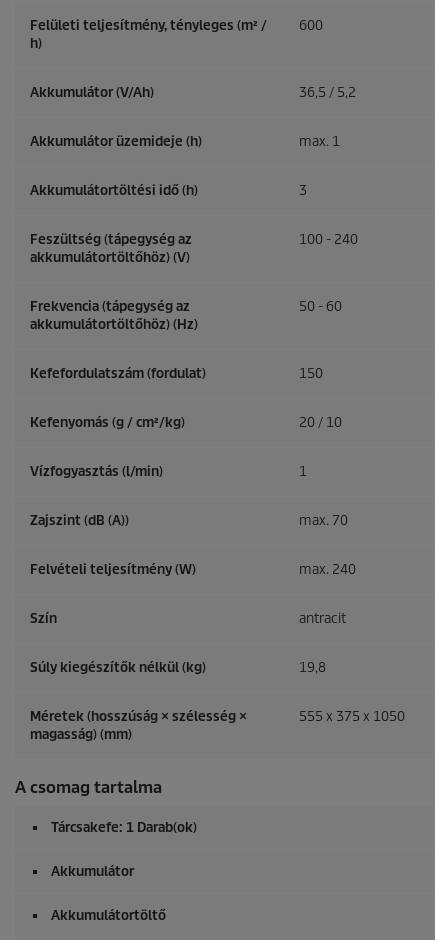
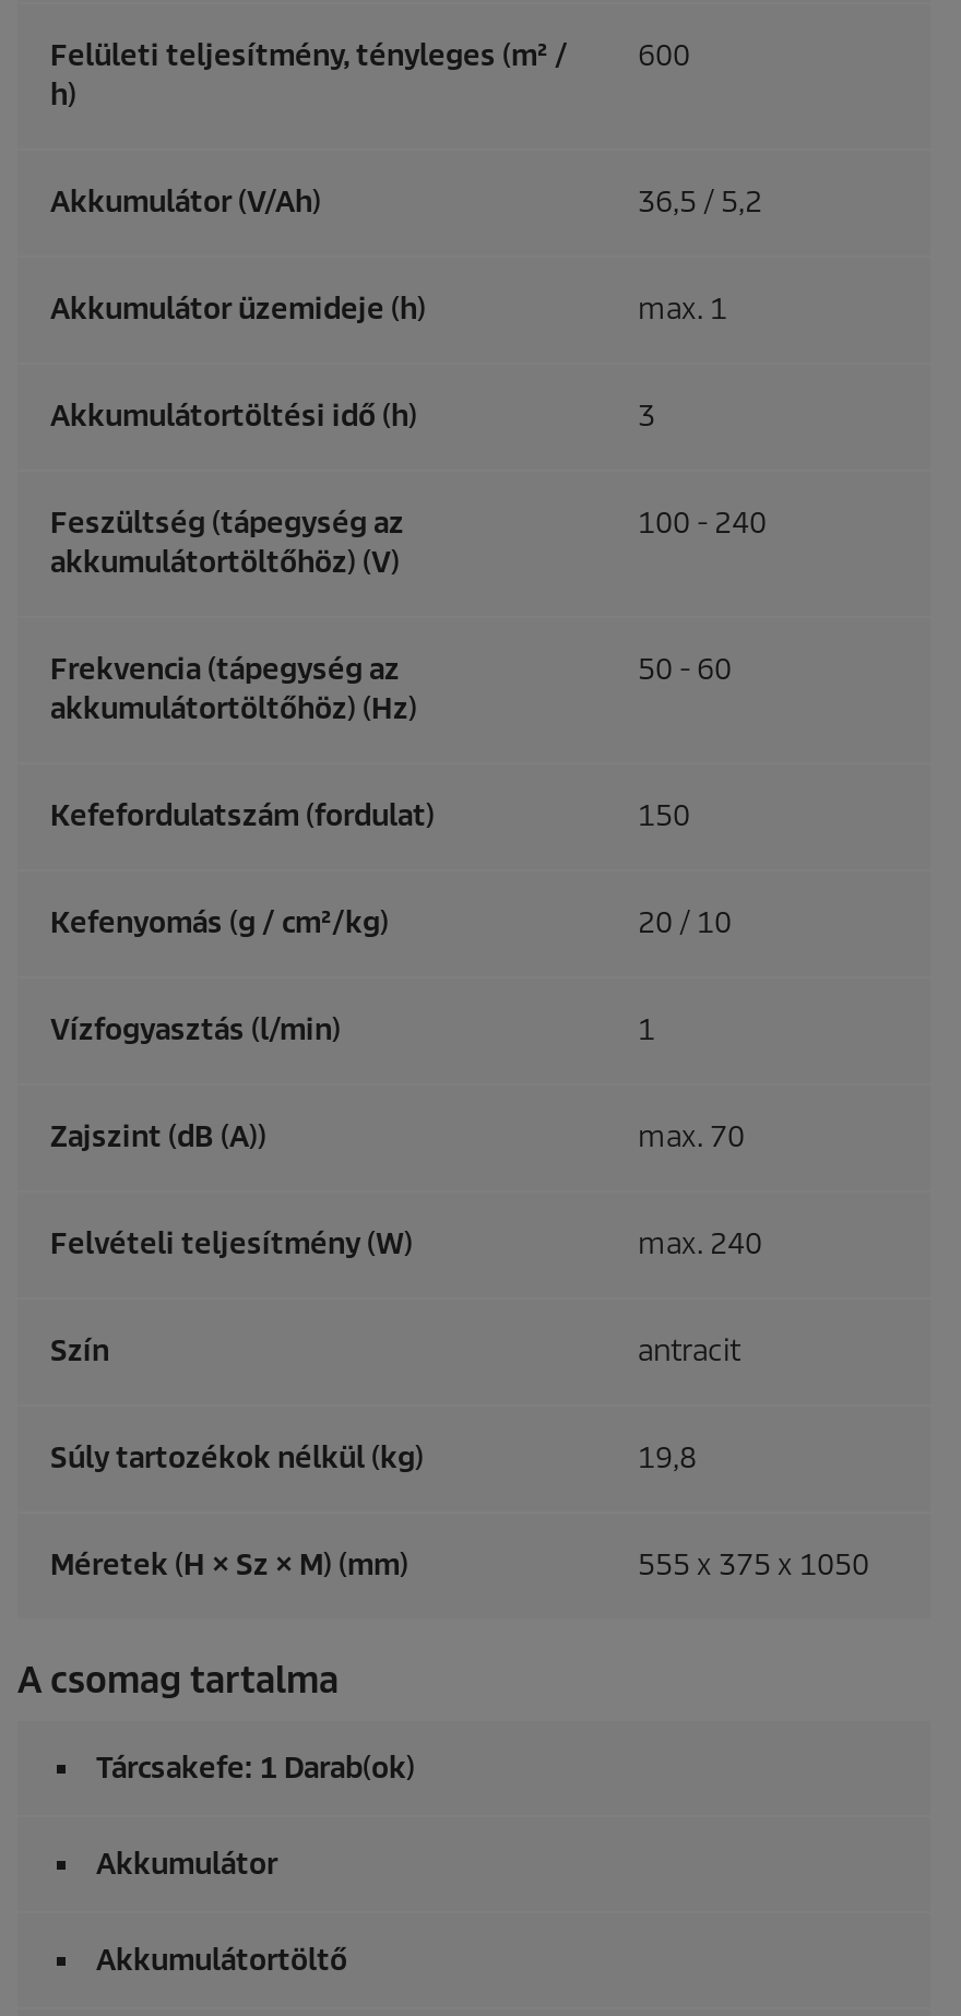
- Súly kiegészítők nélkül (kg)
+ Súly tartozékok nélkül (kg)

- Méretek (hosszúság × szélesség ×
- magasság) (mm)
+ Méretek (H × Sz × M) (mm)
